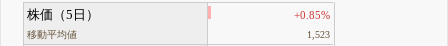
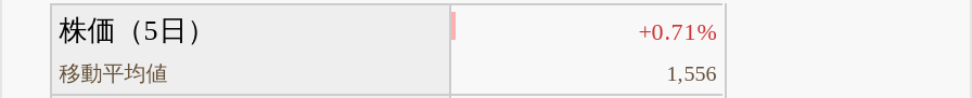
- +0.85%
+ +0.71%

- 1,523
+ 1,556
